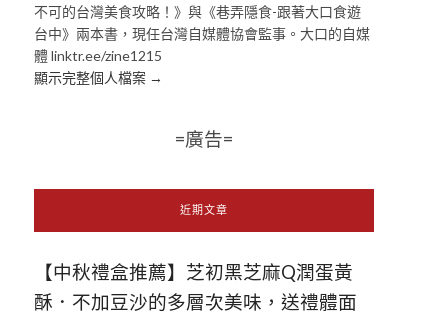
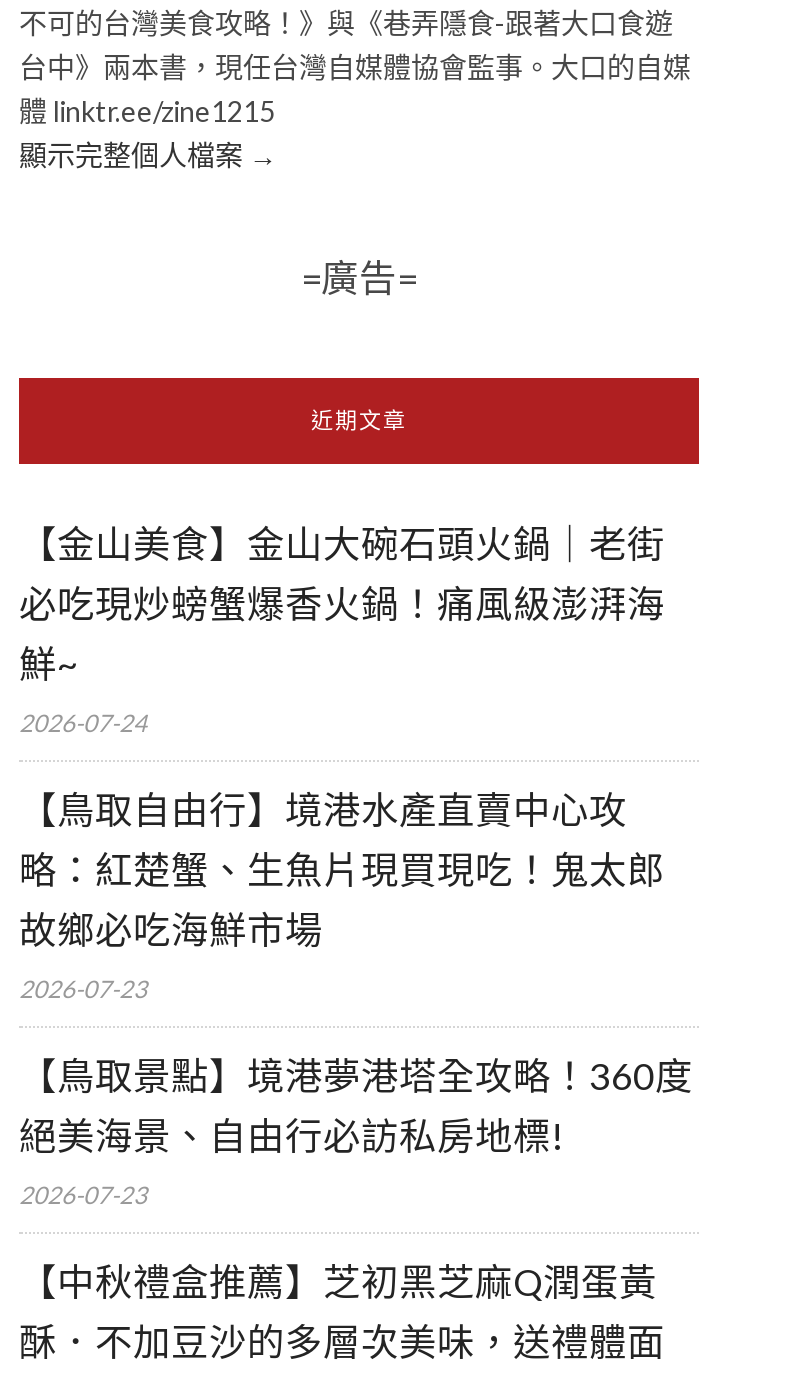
+ 【金山美食】金山大碗石頭火鍋｜老街
+ 必吃現炒螃蟹爆香火鍋！痛風級澎湃海
+ 鮮~
+ 2026-07-24
+ 【鳥取自由行】境港水產直賣中心攻
+ 略：紅楚蟹、生魚片現買現吃！鬼太郎
+ 故鄉必吃海鮮市場
+ 2026-07-23
+ 【鳥取景點】境港夢港塔全攻略！360度
+ 絕美海景、自由行必訪私房地標!
+ 2026-07-23
